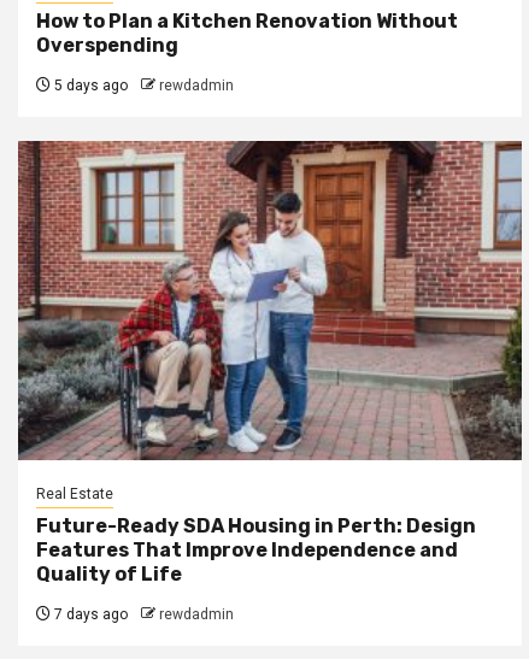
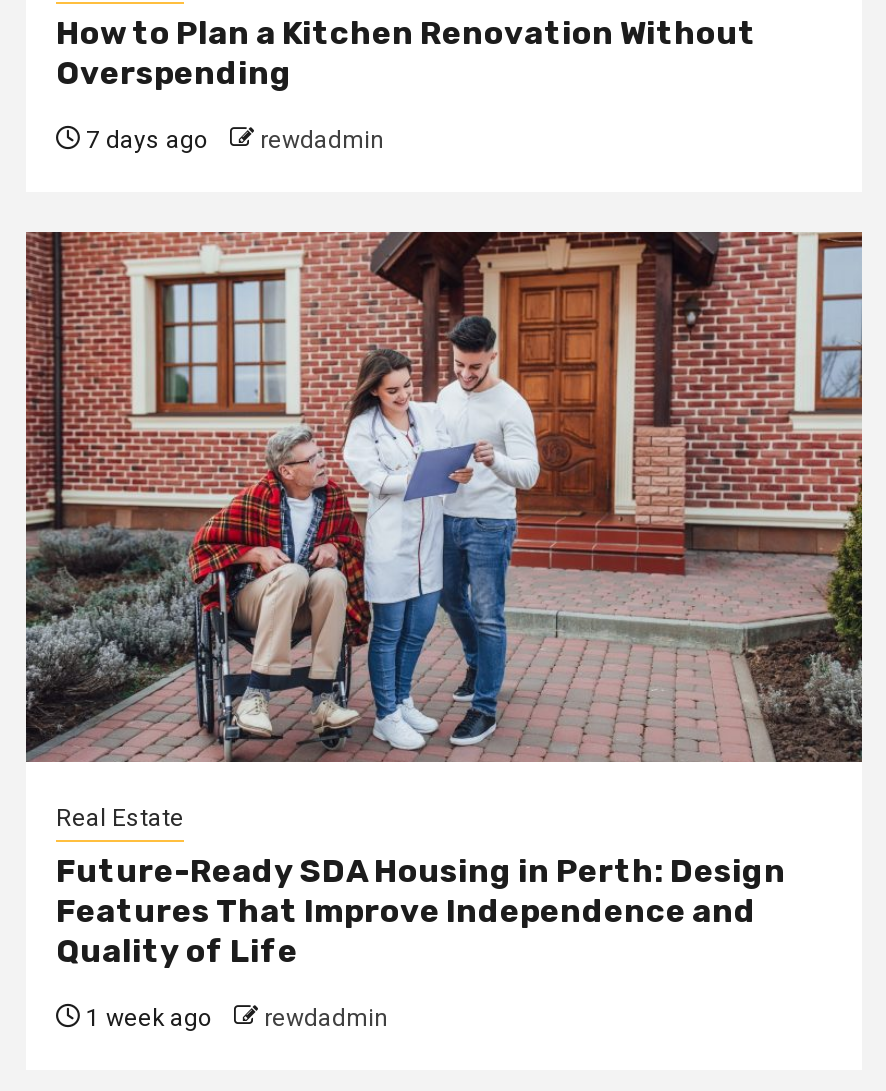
- 5 days ago rewdadmin
+ 7 days ago rewdadmin

- 7 days ago rewdadmin
+ 1 week ago rewdadmin
